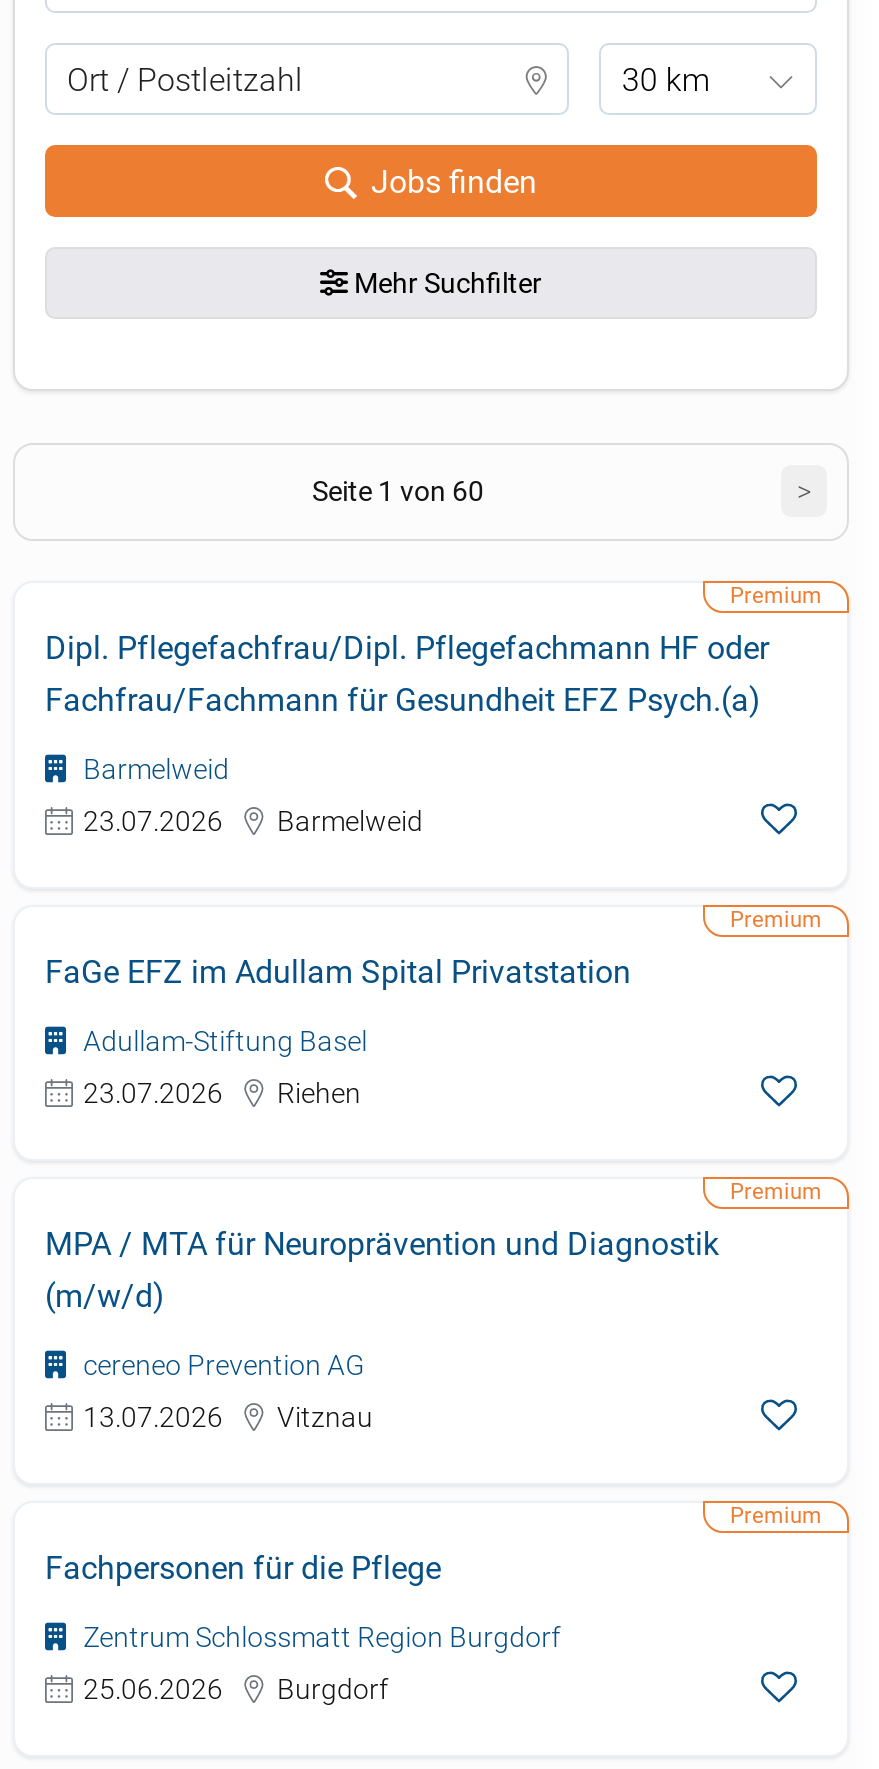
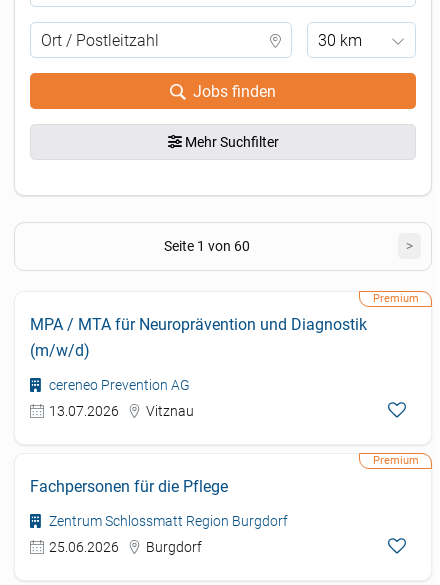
- Dipl. Pflegefachfrau/Dipl. Pflegefachmann HF oder
- Fachfrau/Fachmann für Gesundheit EFZ Psych.(a)
- Barmelweid
- 23.07.2026
- Barmelweid

- FaGe EFZ im Adullam Spital Privatstation
- Adullam-Stiftung Basel
- 23.07.2026
- Riehen
